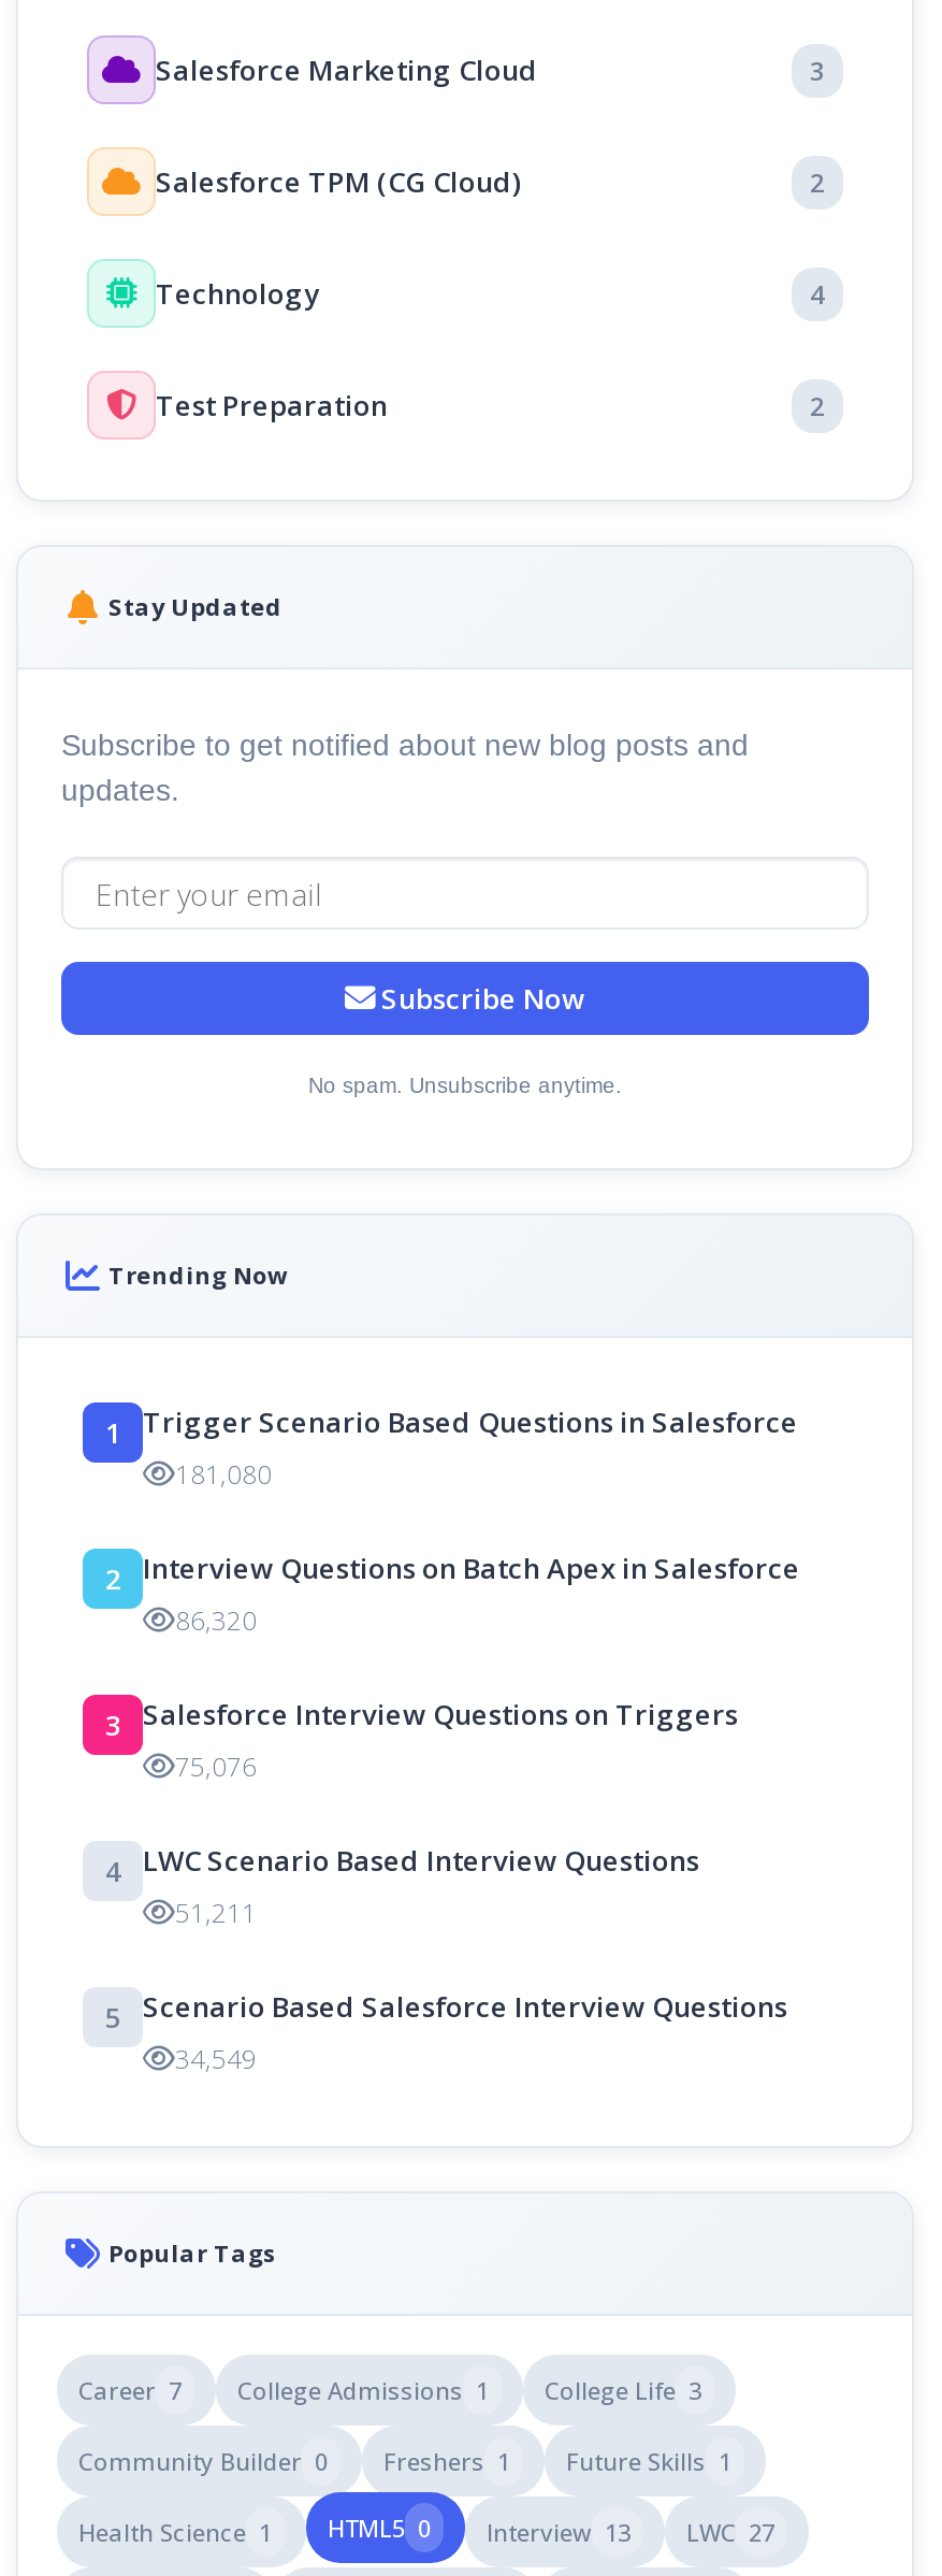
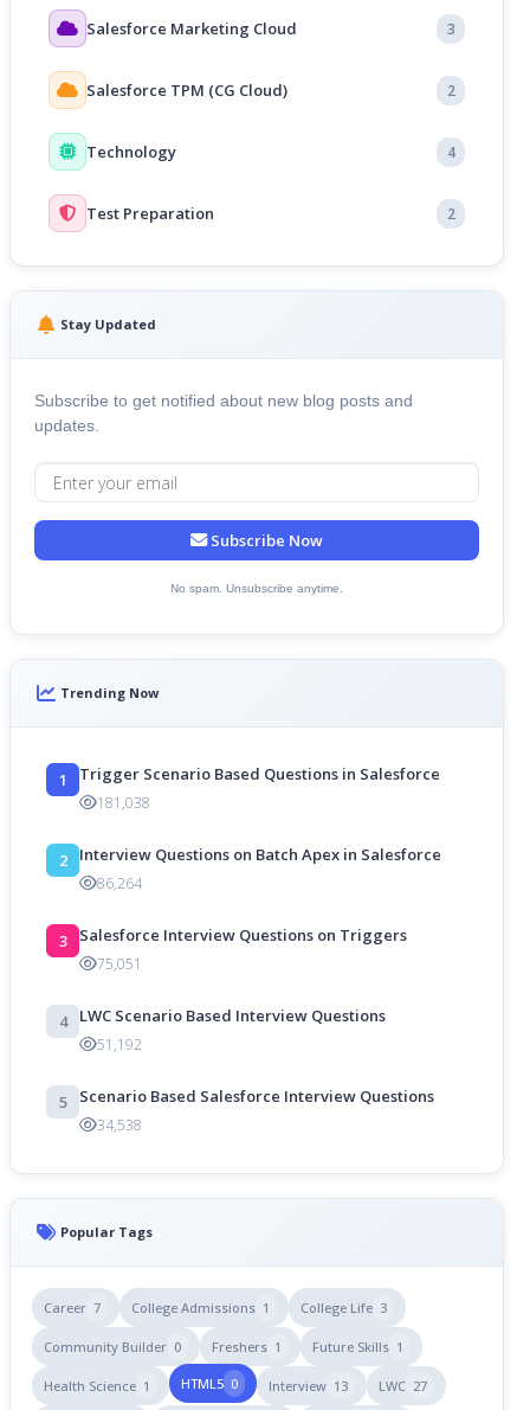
- 181,080
+ 181,038

- 86,320
+ 86,264

- 75,076
+ 75,051

- 51,211
+ 51,192

- 34,549
+ 34,538
